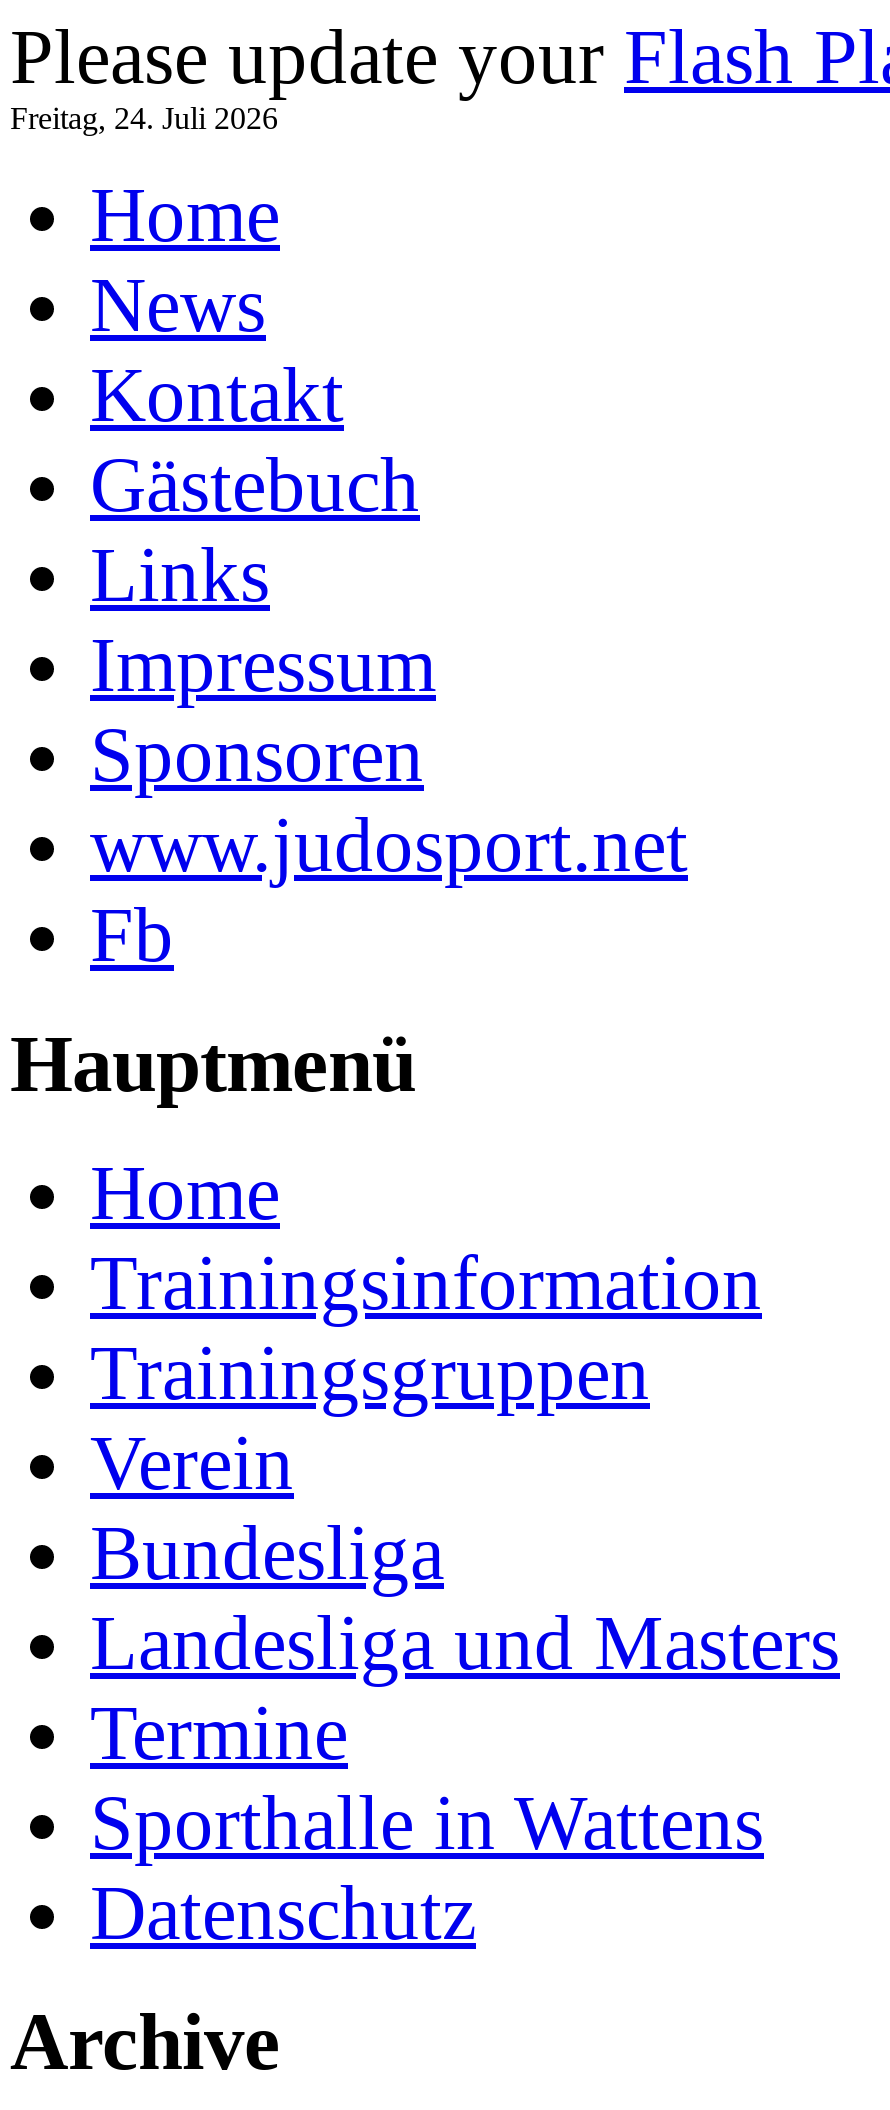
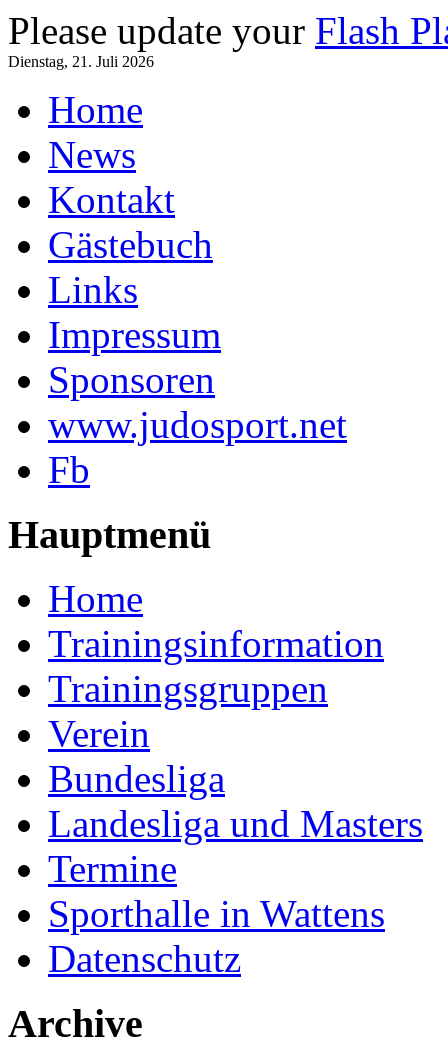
- Freitag, 24. Juli 2026
+ Dienstag, 21. Juli 2026
